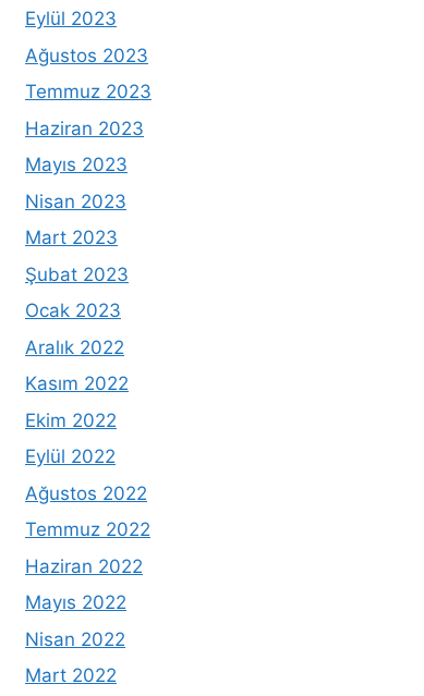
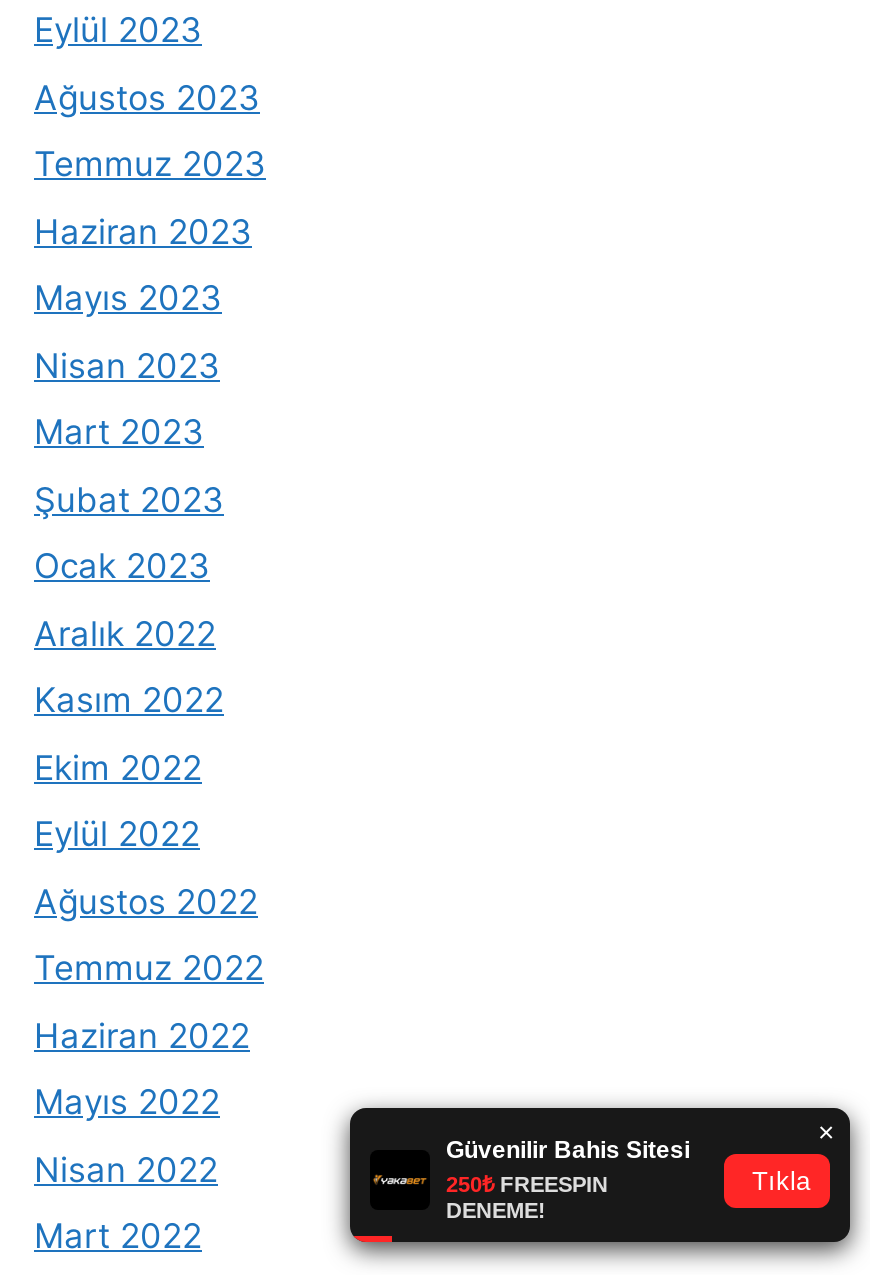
+ [image]
